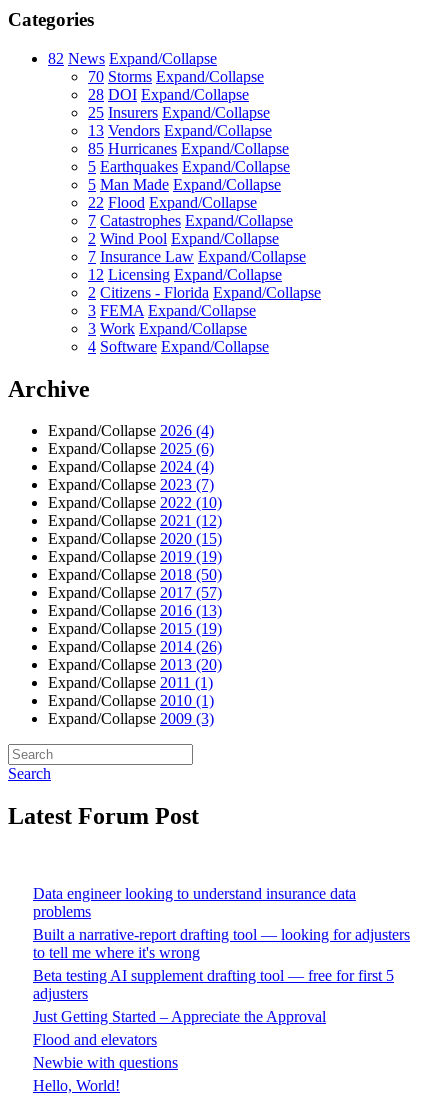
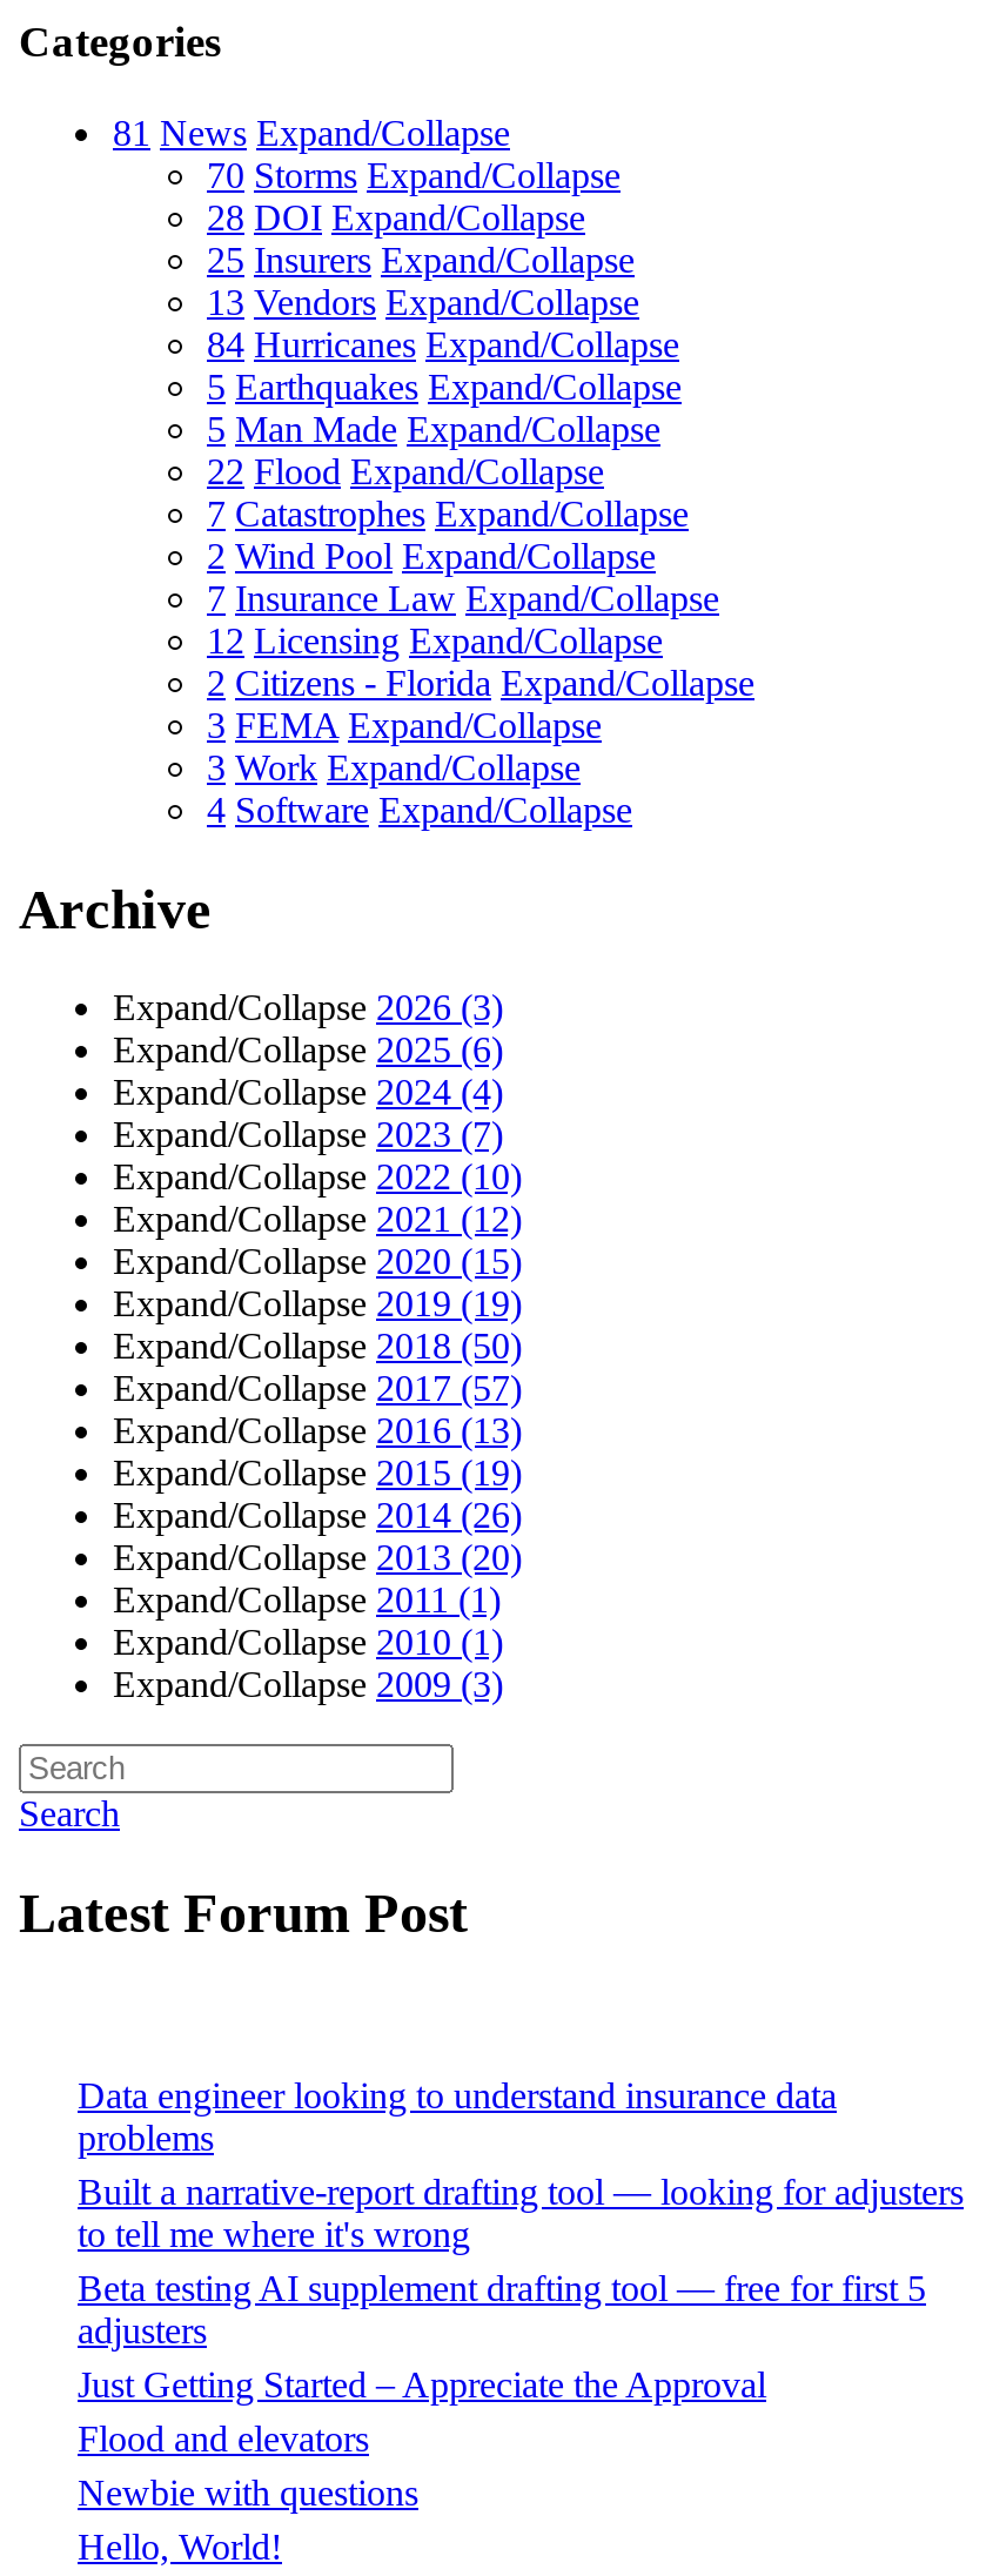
- 82 News Expand/Collapse
+ 81 News Expand/Collapse

- 85 Hurricanes Expand/Collapse
+ 84 Hurricanes Expand/Collapse

- Expand/Collapse 2026 (4)
+ Expand/Collapse 2026 (3)
